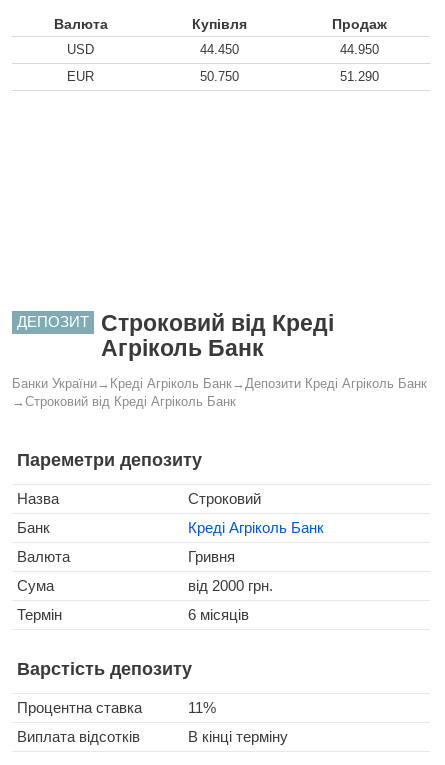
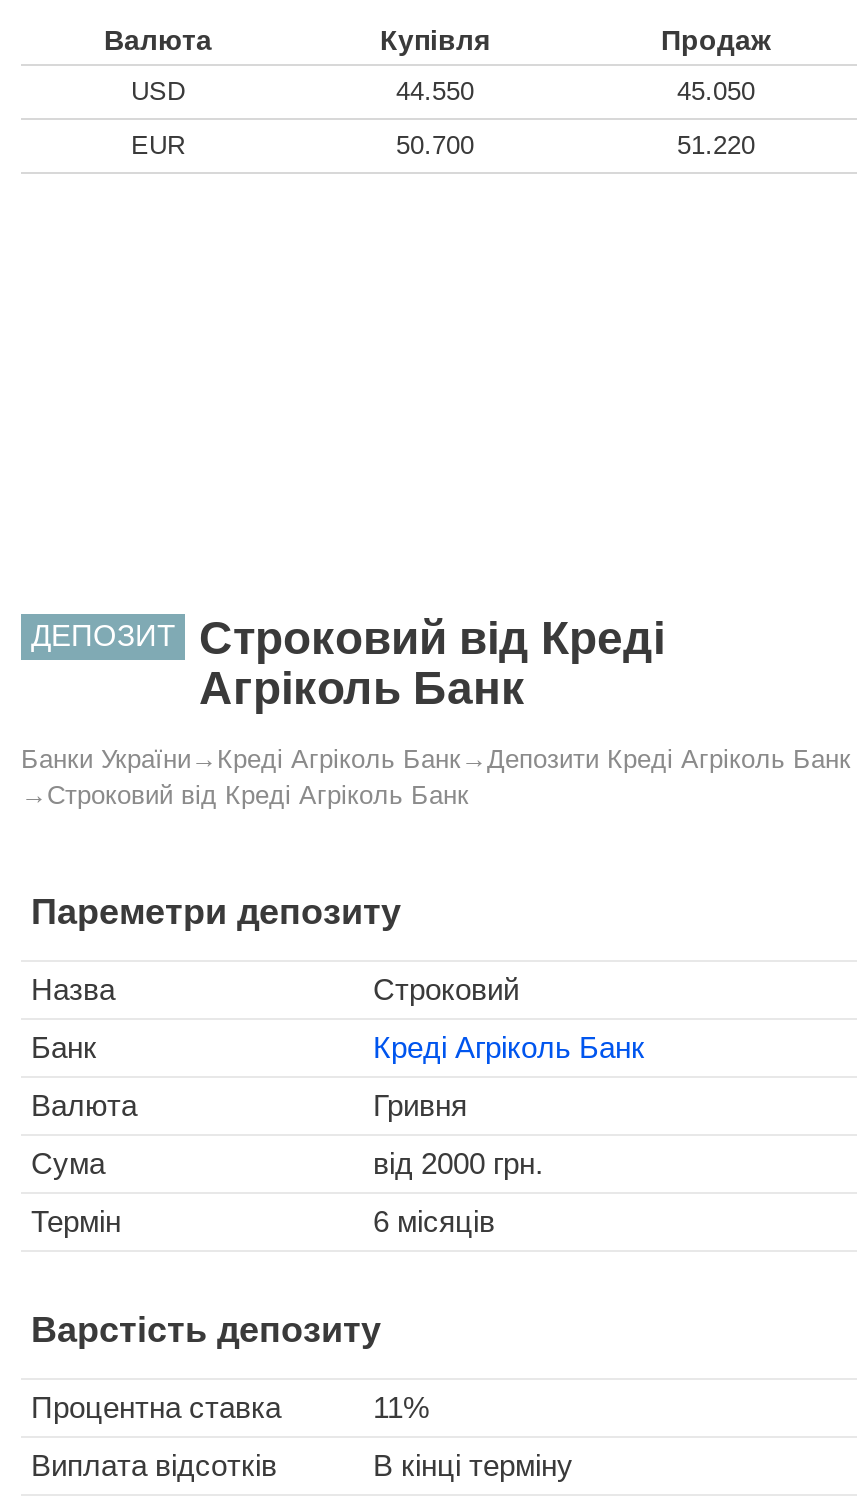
- 44.450
+ 44.550

- 44.950
+ 45.050

- 50.750
+ 50.700

- 51.290
+ 51.220
